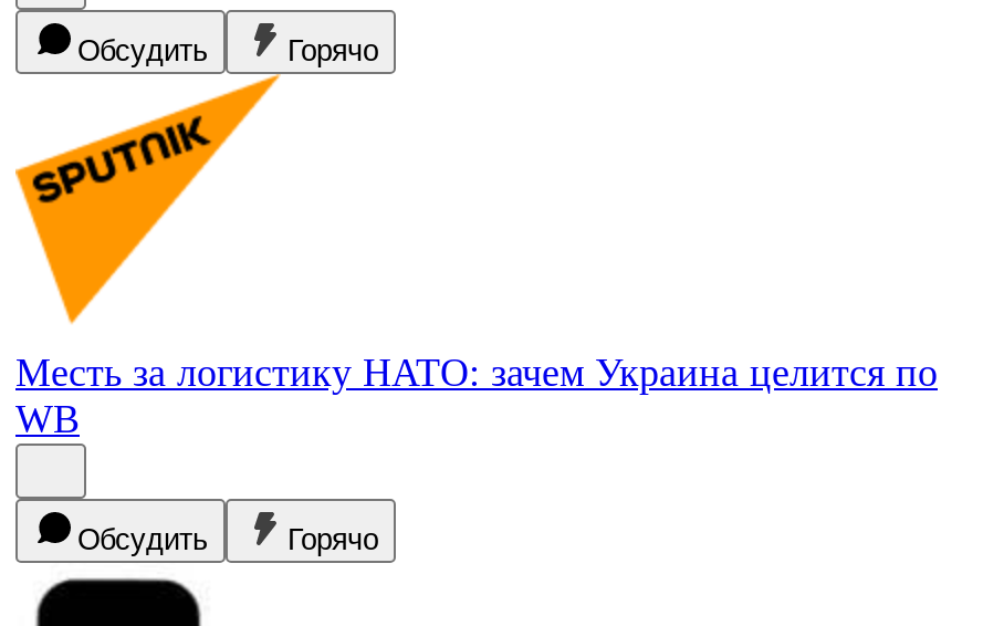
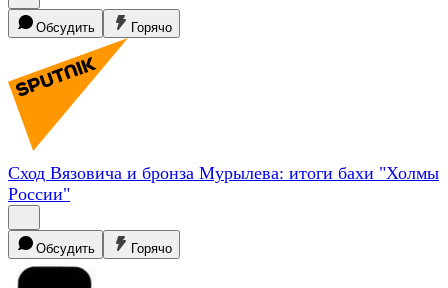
- Месть за логистику НАТО: зачем Украина целится по
- WB
+ Сход Вязовича и бронза Мурылева: итоги бахи "Холмы
+ России"
